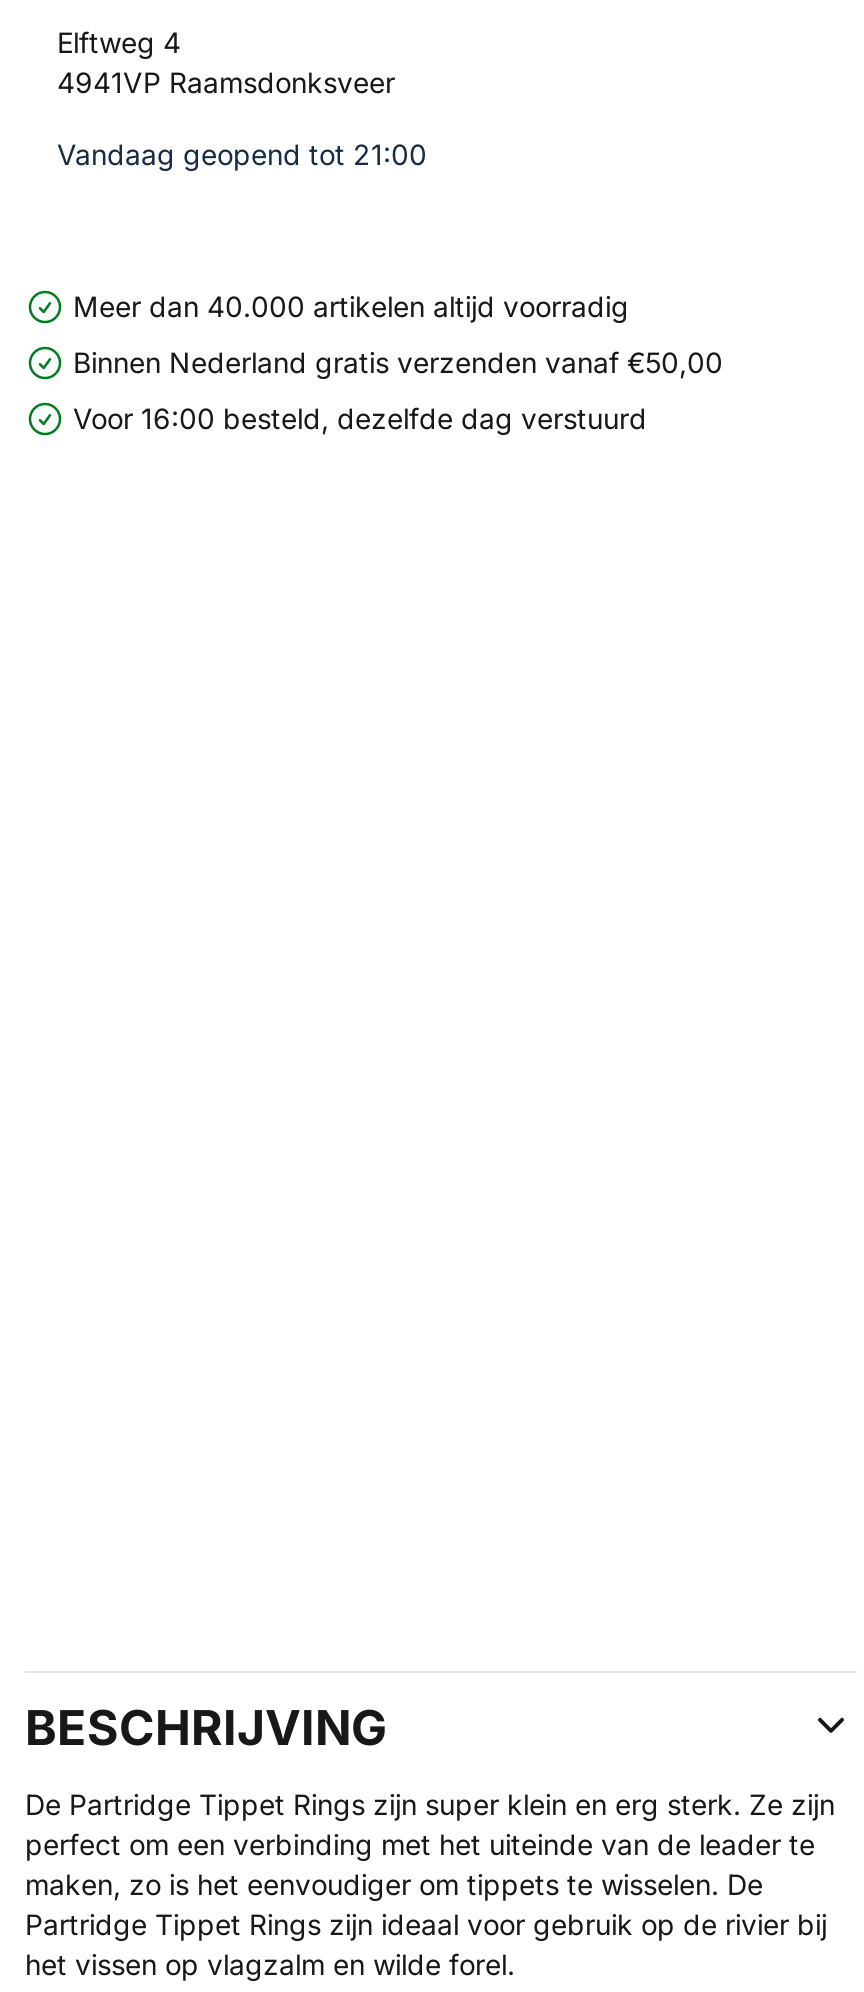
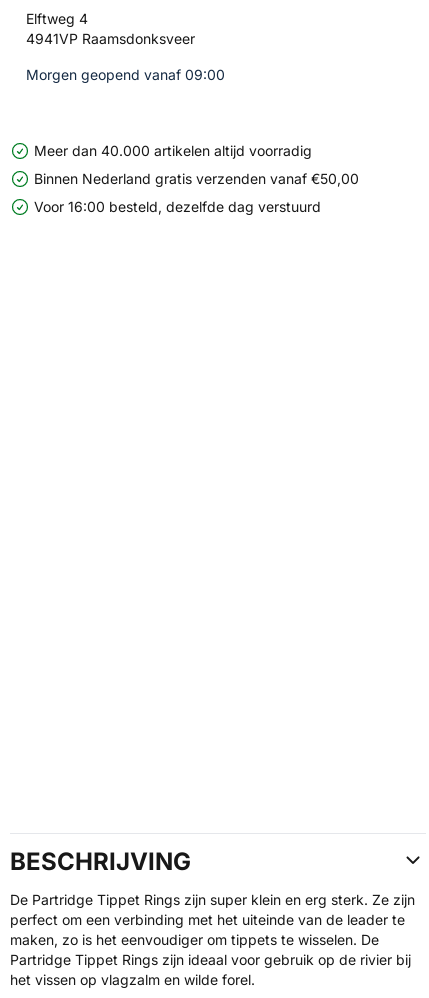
- Vandaag geopend tot 21:00
+ Morgen geopend vanaf 09:00
